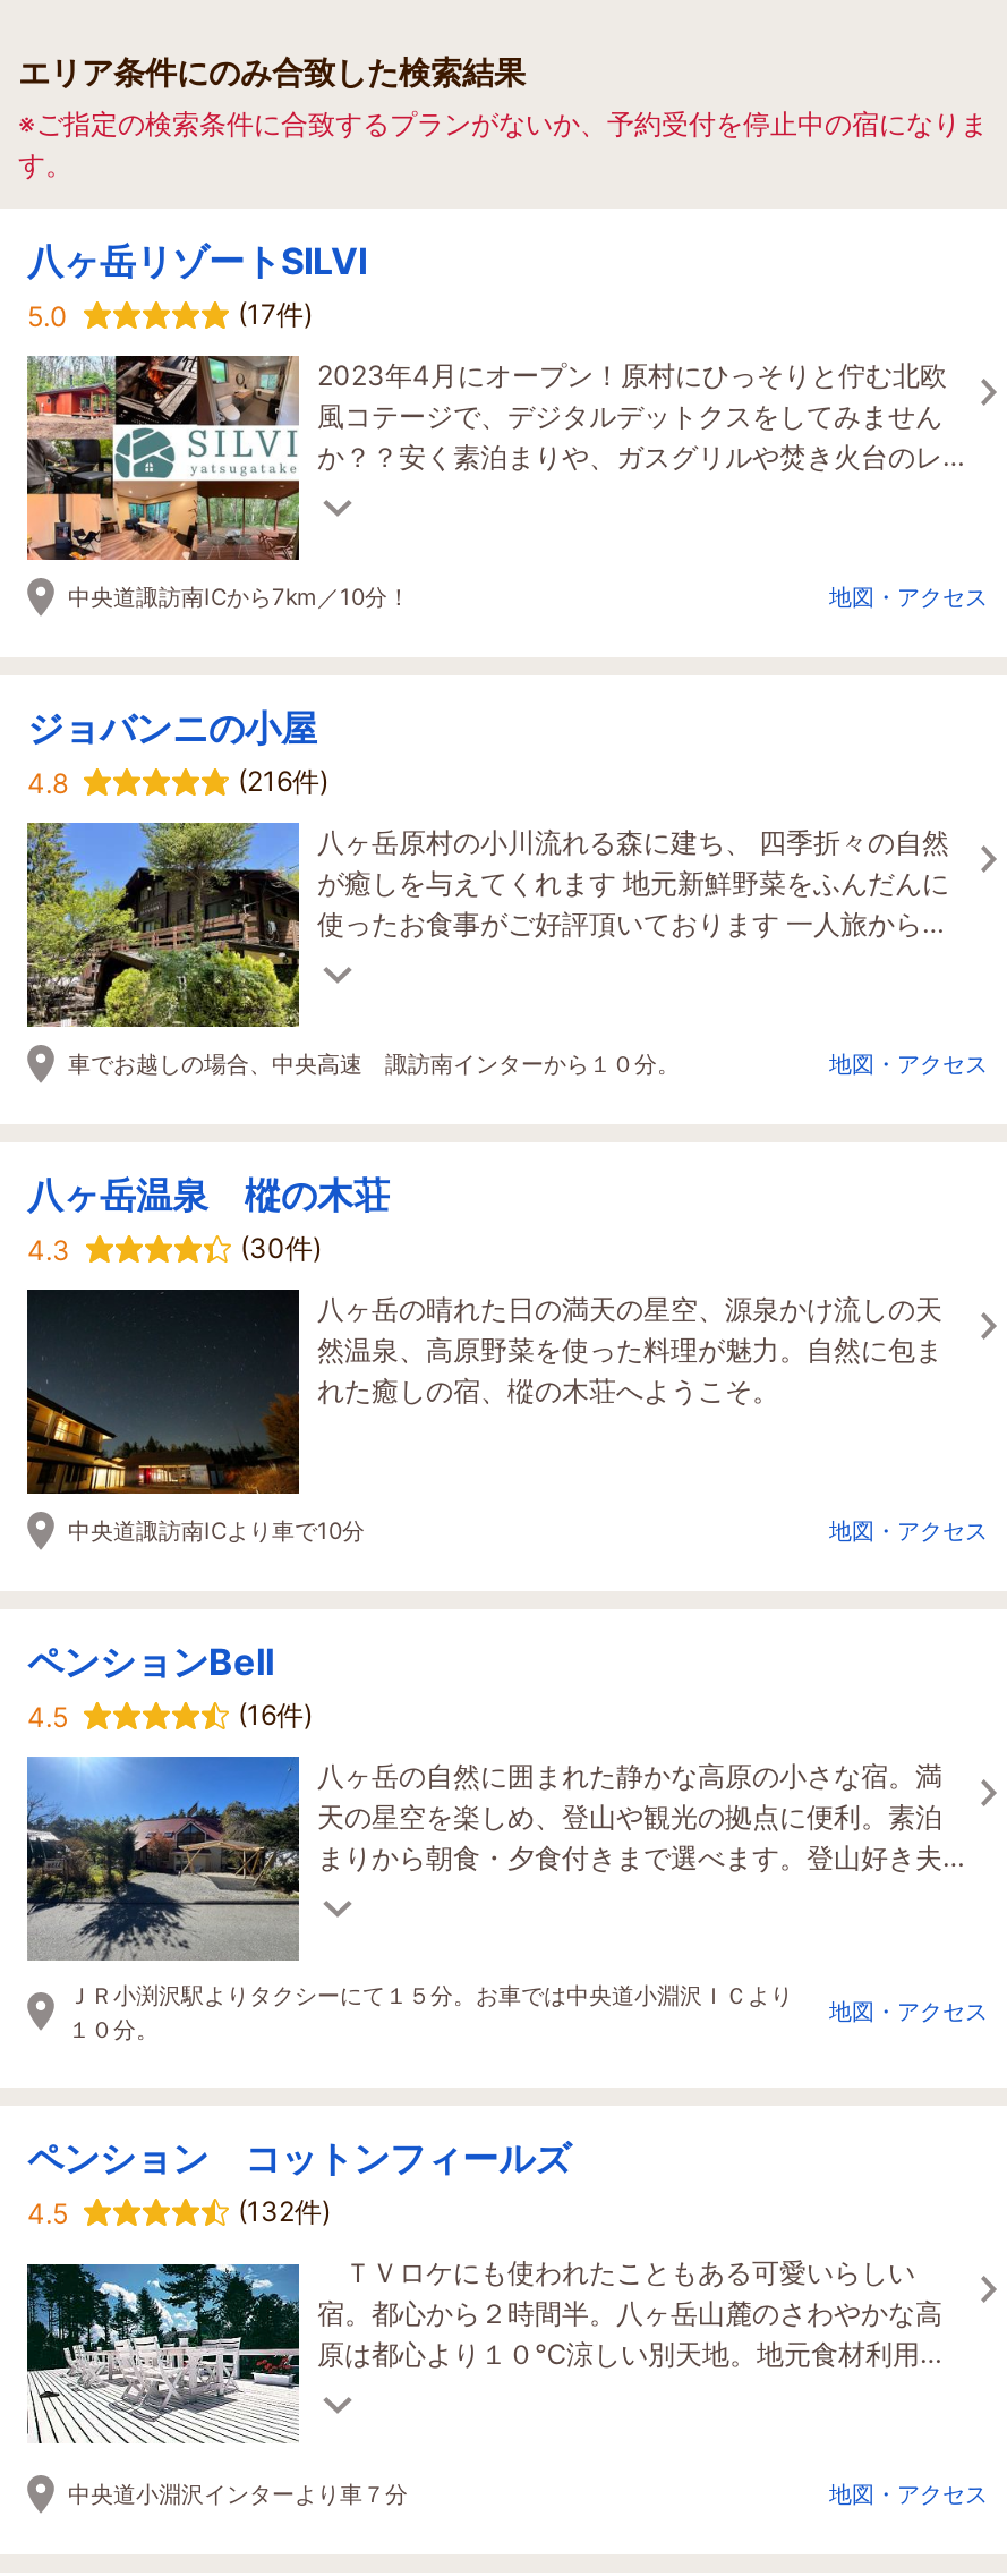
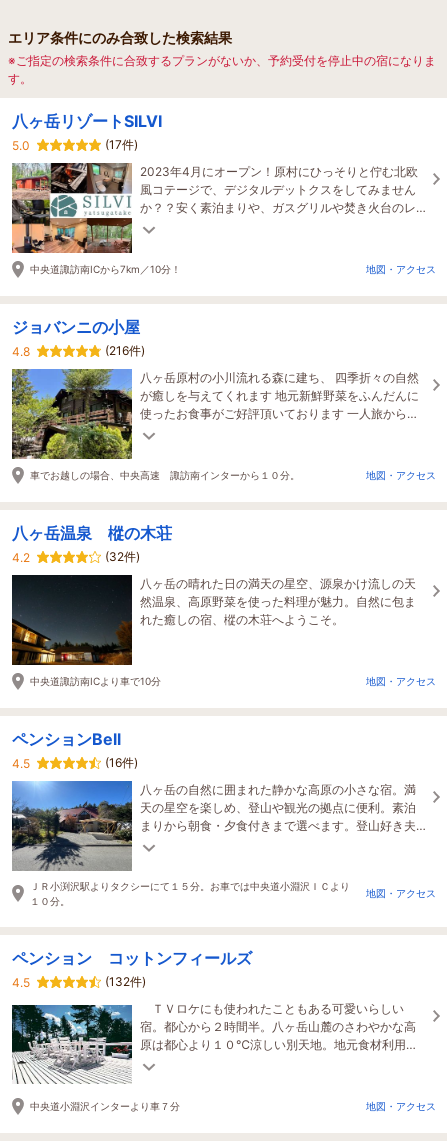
- 4.3
+ 4.2

- (30件)
+ (32件)
